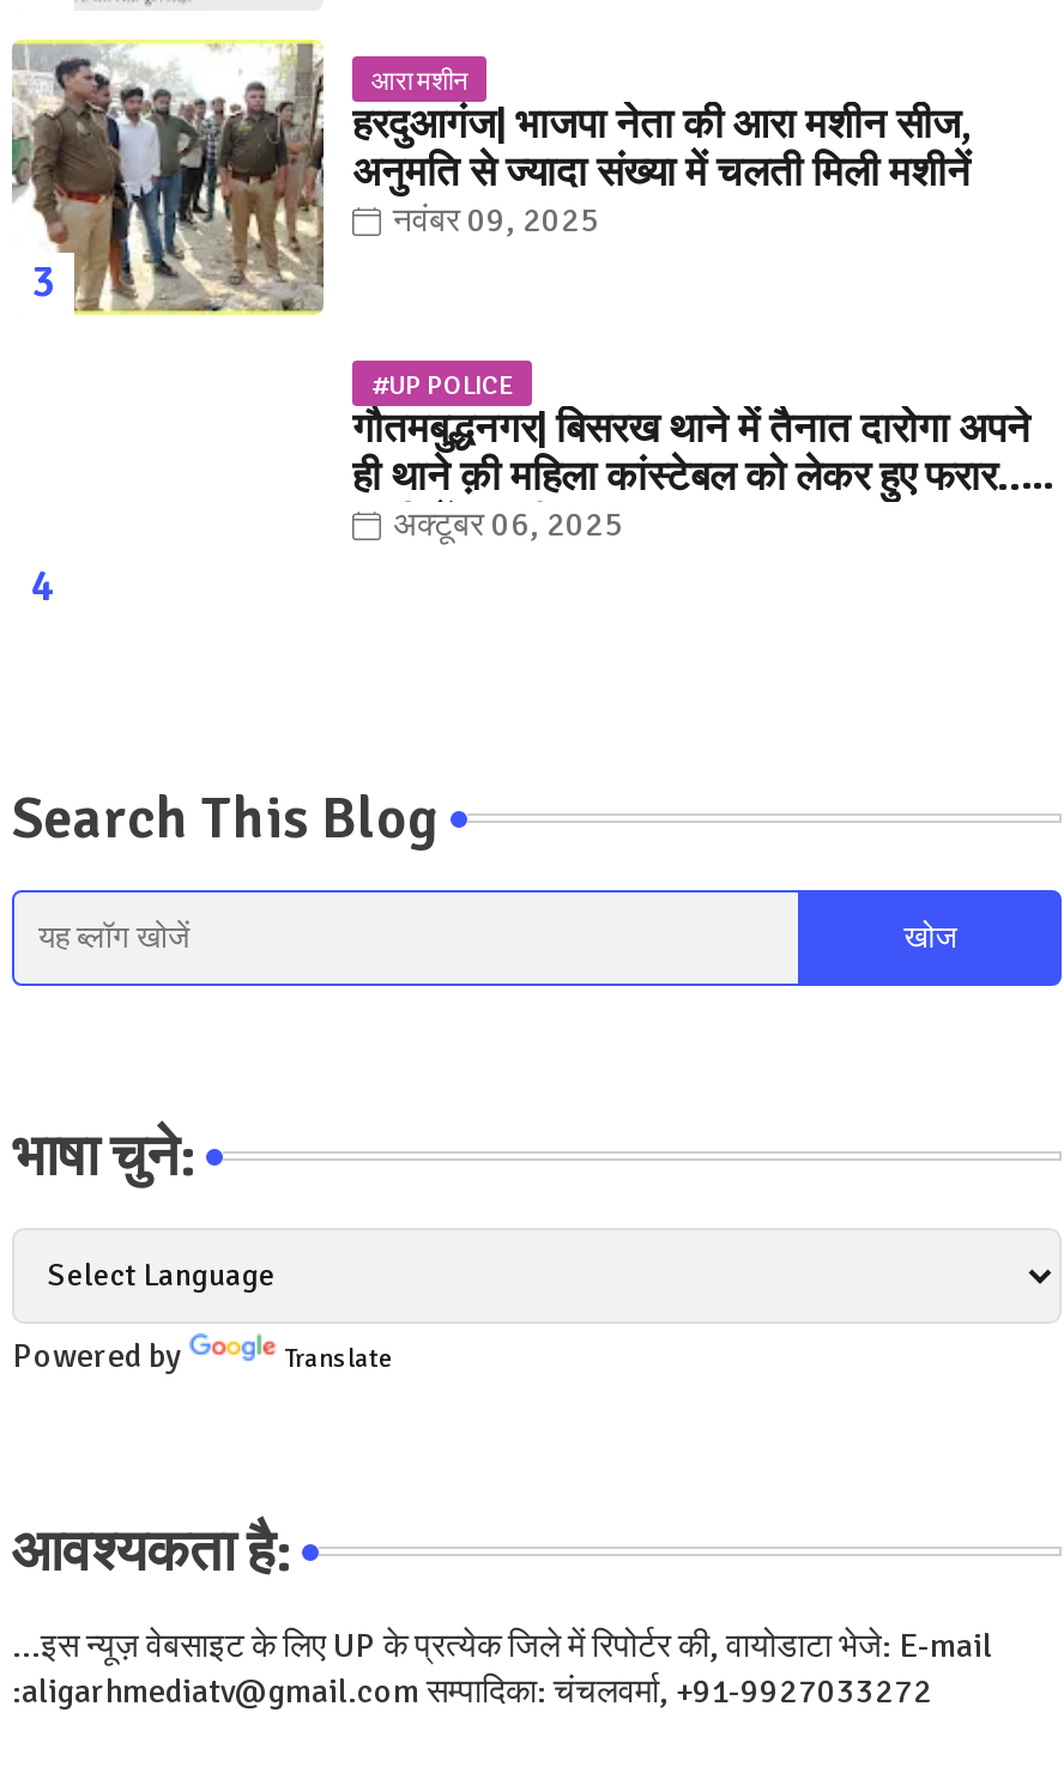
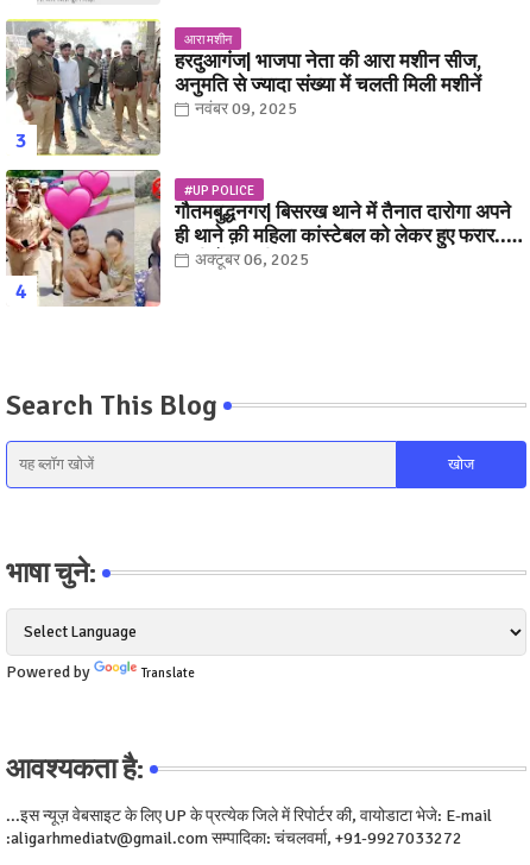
+ [image]
